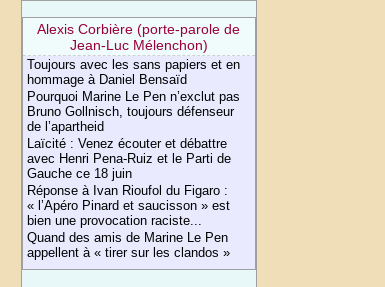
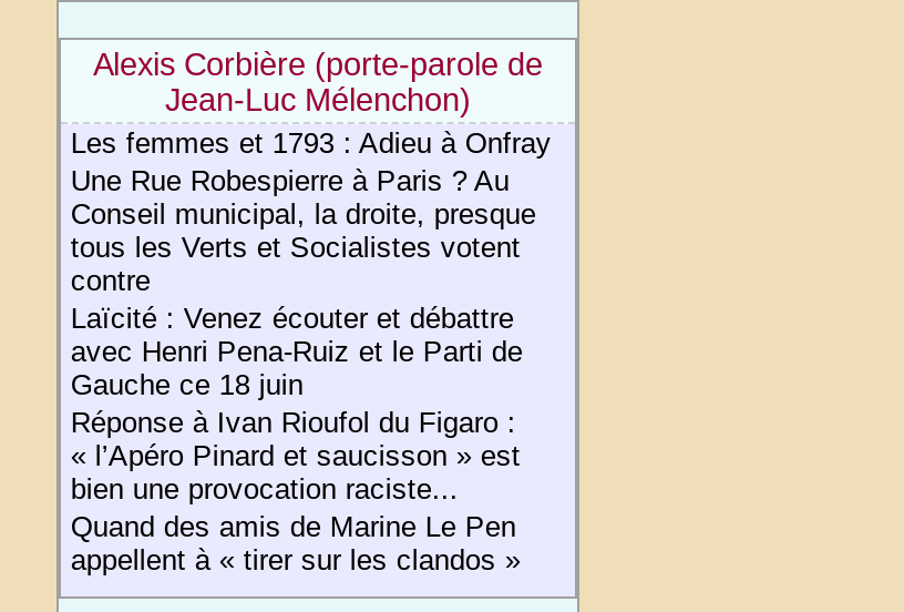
- Toujours avec les sans papiers et en
- hommage à Daniel Bensaïd
- Pourquoi Marine Le Pen n’exclut pas
- Bruno Gollnisch, toujours défenseur
- de l’apartheid
+ Les femmes et 1793 : Adieu à Onfray
+ Une Rue Robespierre à Paris ? Au
+ Conseil municipal, la droite, presque
+ tous les Verts et Socialistes votent
+ contre
